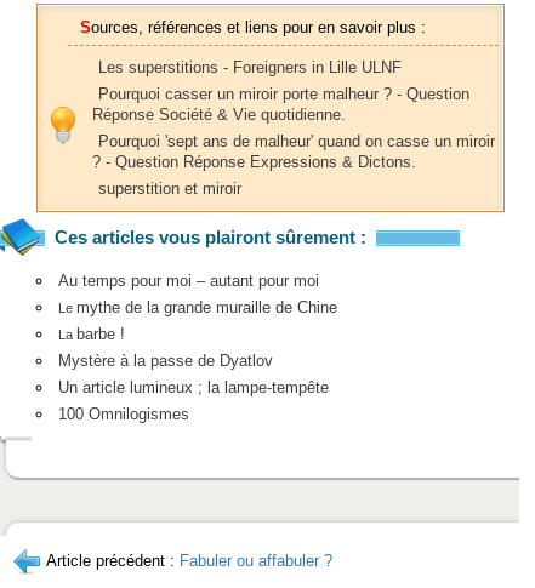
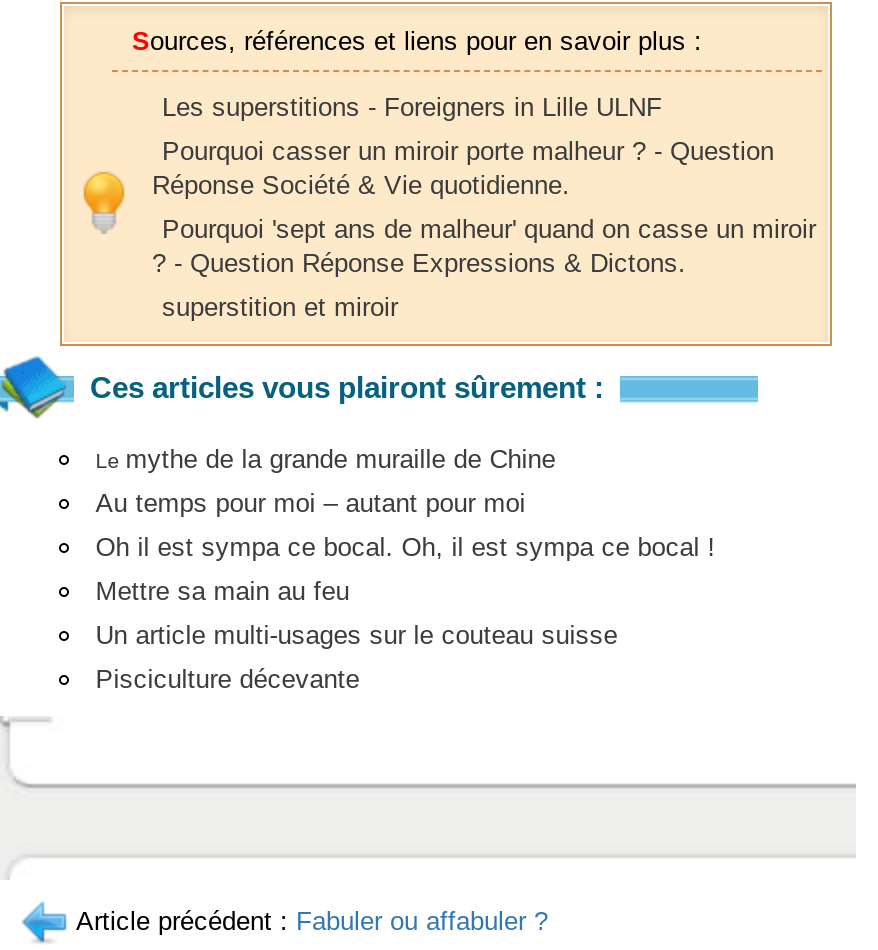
moved down: Au temps pour moi – autant pour moi

moved up: Le mythe de la grande muraille de Chine

- La barbe !
- Mystère à la passe de Dyatlov
- Un article lumineux ; la lampe-tempête
- 100 Omnilogismes
+ Oh il est sympa ce bocal. Oh, il est sympa ce bocal !
+ Mettre sa main au feu
+ Un article multi-usages sur le couteau suisse
+ Pisciculture décevante
